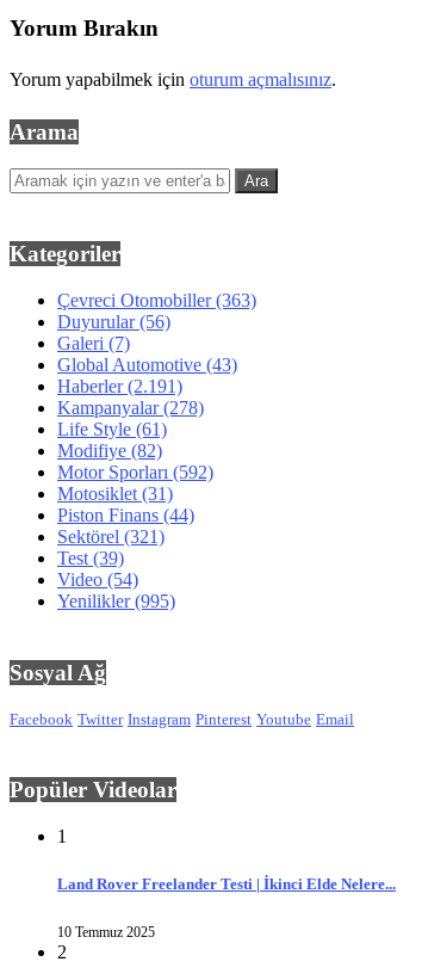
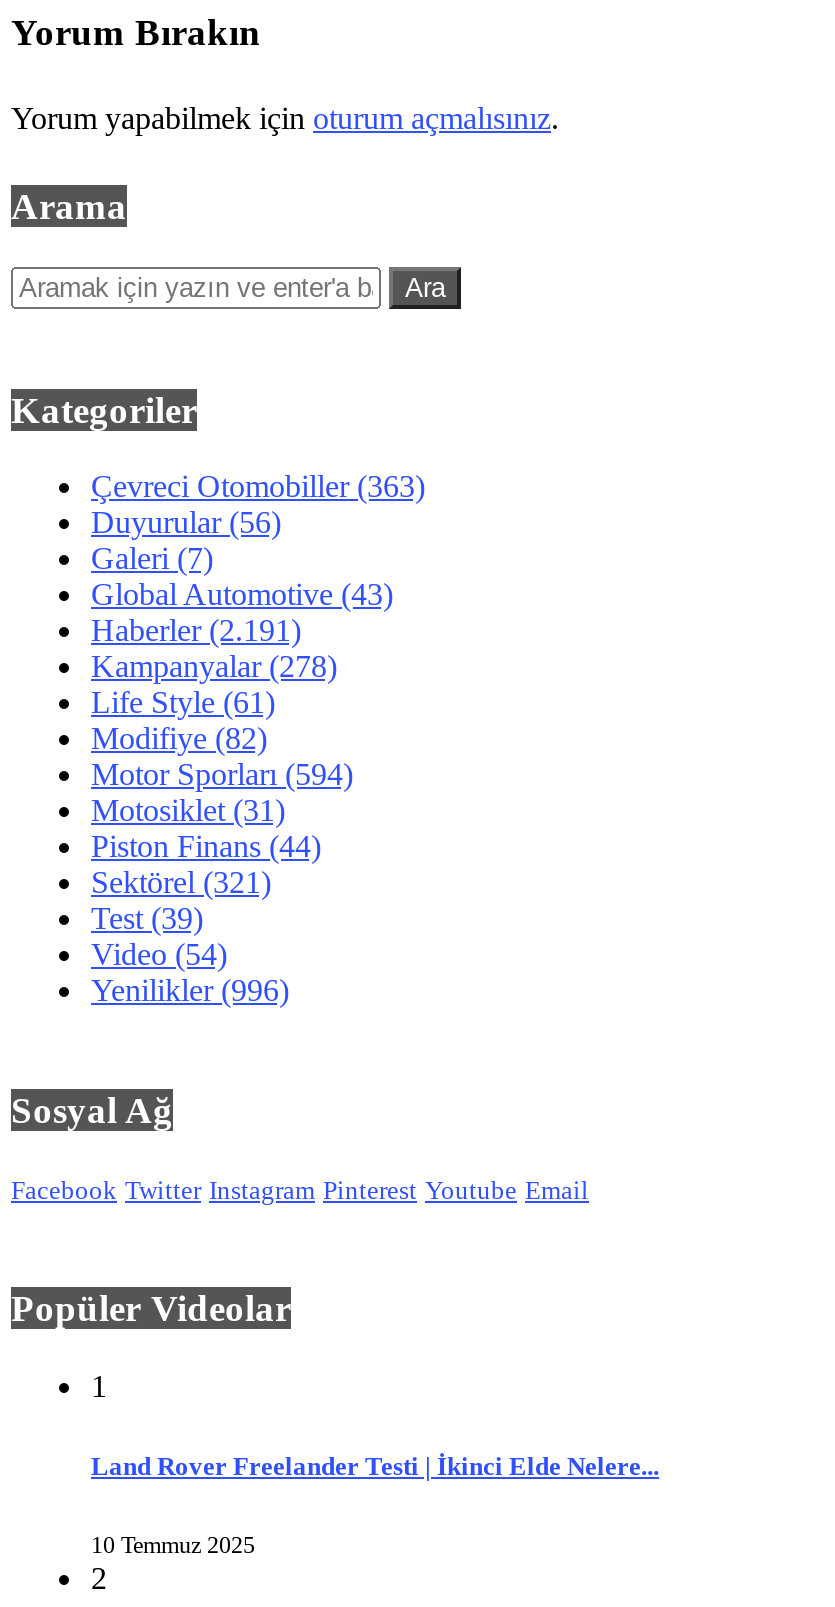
- Motor Sporları (592)
+ Motor Sporları (594)

- Yenilikler (995)
+ Yenilikler (996)
